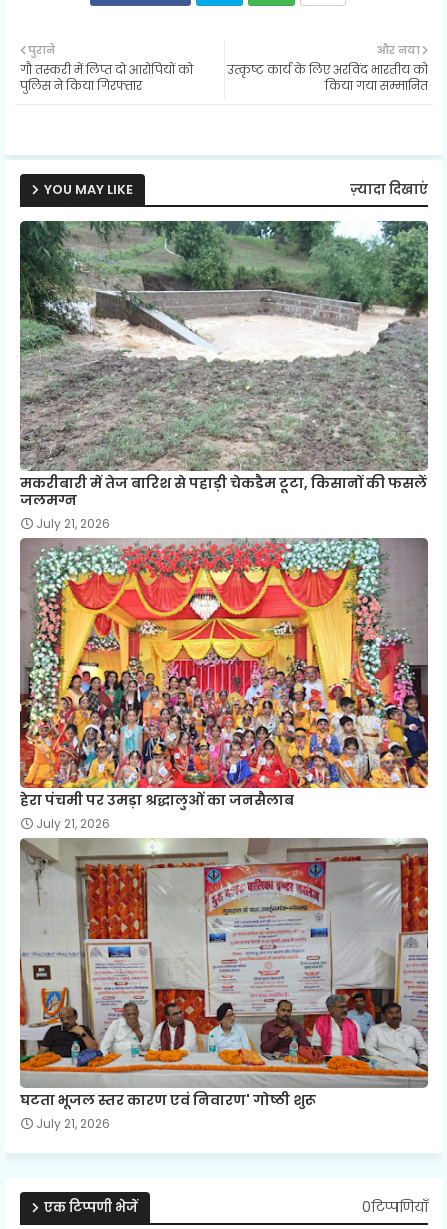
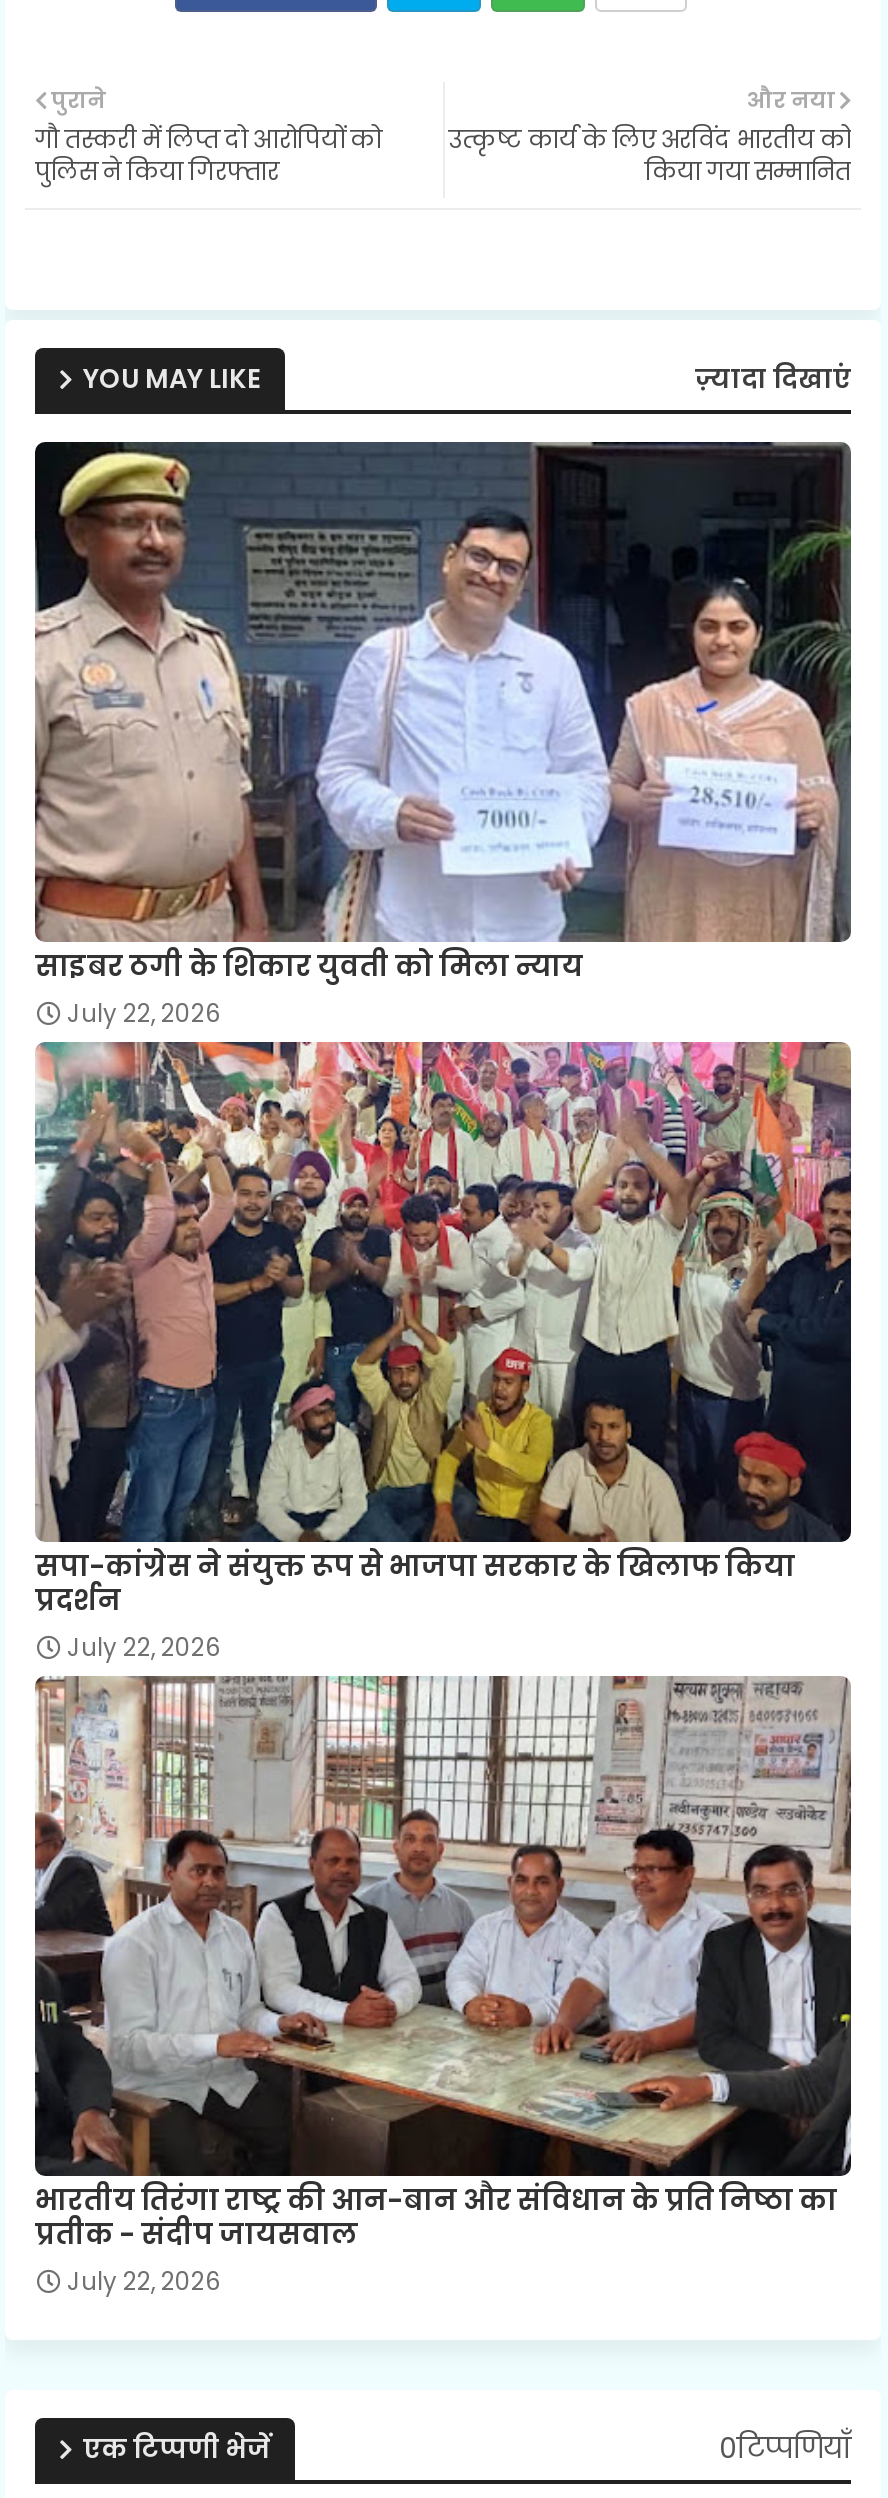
- [image]
- मकरीबारी में तेज बारिश से पहाड़ी चेकडैम टूटा, किसानों की फसलें
- जलमग्न
- July 21, 2026
+ [image]
+ साइबर ठगी के शिकार युवती को मिला न्याय
+ July 22, 2026

- [image]
- हेरा पंचमी पर उमड़ा श्रद्धालुओं का जनसैलाब
- July 21, 2026
+ [image]
+ सपा-कांग्रेस ने संयुक्त रूप से भाजपा सरकार के खिलाफ किया
+ प्रदर्शन
+ July 22, 2026

- [image]
- घटता भूजल स्तर कारण एवं निवारण' गोष्ठी शुरू
- July 21, 2026
+ [image]
+ भारतीय तिरंगा राष्ट्र की आन-बान और संविधान के प्रति निष्ठा का
+ प्रतीक - संदीप जायसवाल
+ July 22, 2026
